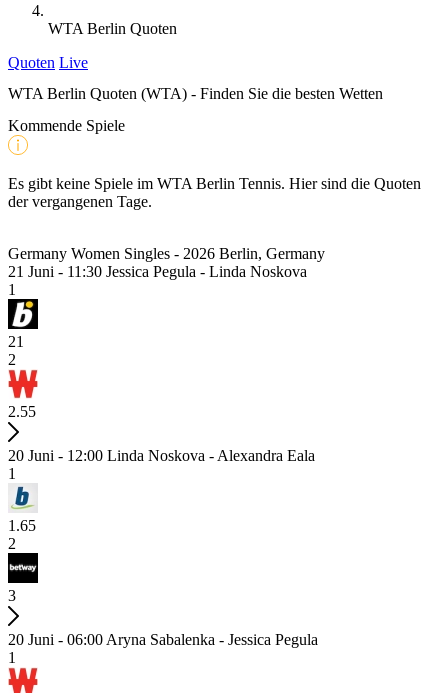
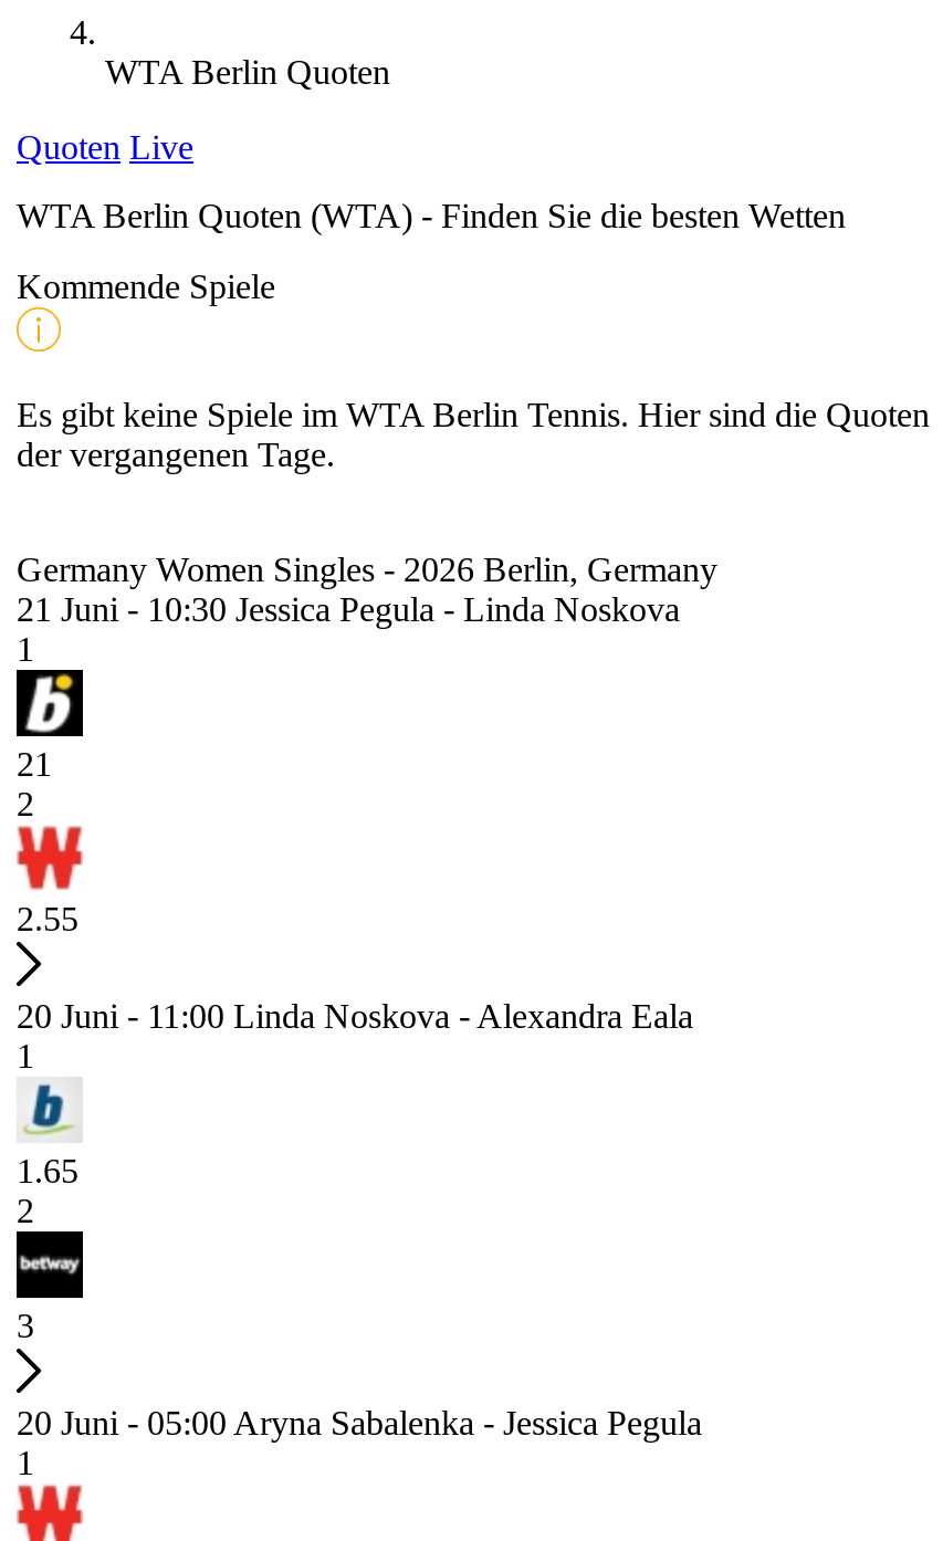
- 21 Juni - 11:30 Jessica Pegula - Linda Noskova
+ 21 Juni - 10:30 Jessica Pegula - Linda Noskova

- 20 Juni - 12:00 Linda Noskova - Alexandra Eala
+ 20 Juni - 11:00 Linda Noskova - Alexandra Eala

- 20 Juni - 06:00 Aryna Sabalenka - Jessica Pegula
+ 20 Juni - 05:00 Aryna Sabalenka - Jessica Pegula
